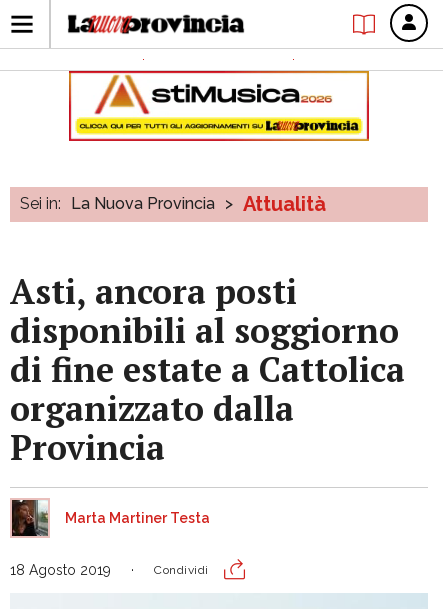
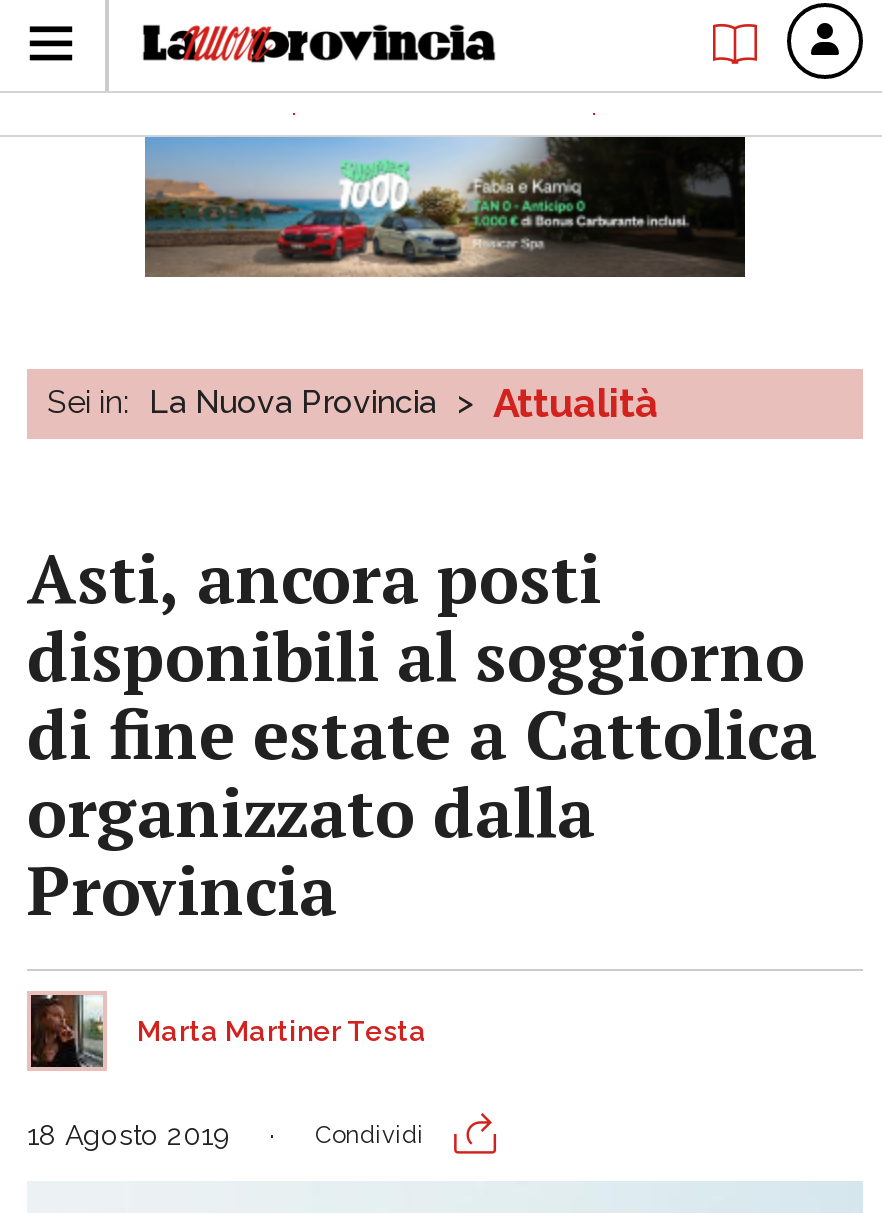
- [image]
+ [image]
